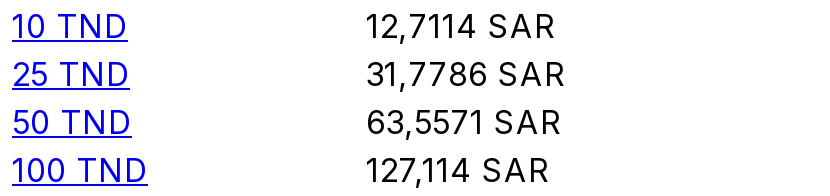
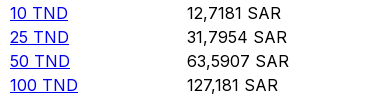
- 12,7114 SAR
+ 12,7181 SAR

- 31,7786 SAR
+ 31,7954 SAR

- 63,5571 SAR
+ 63,5907 SAR

- 127,114 SAR
+ 127,181 SAR
